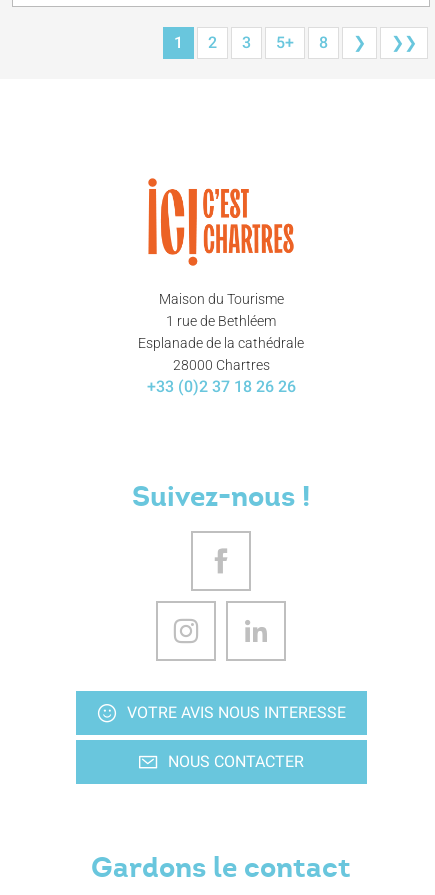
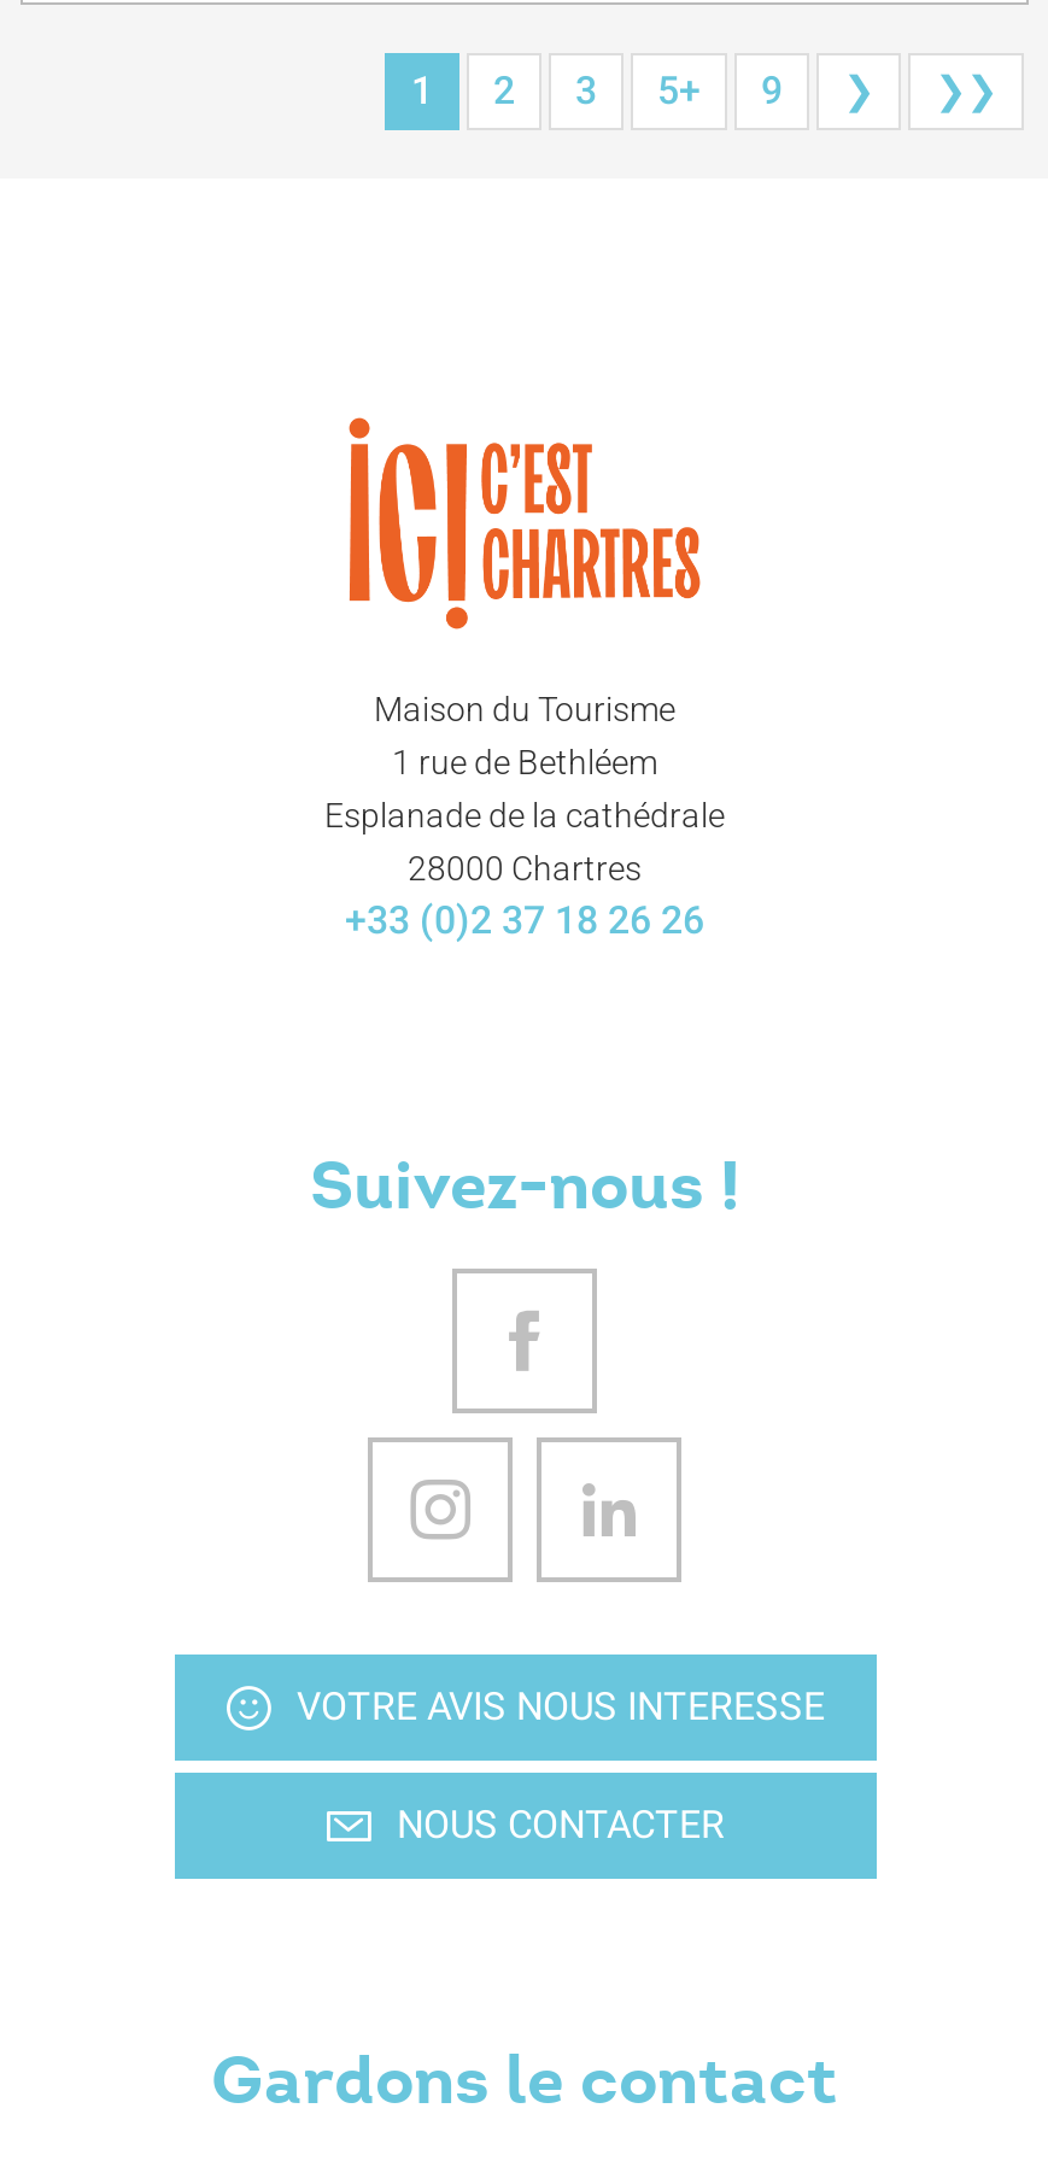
- 8
+ 9
